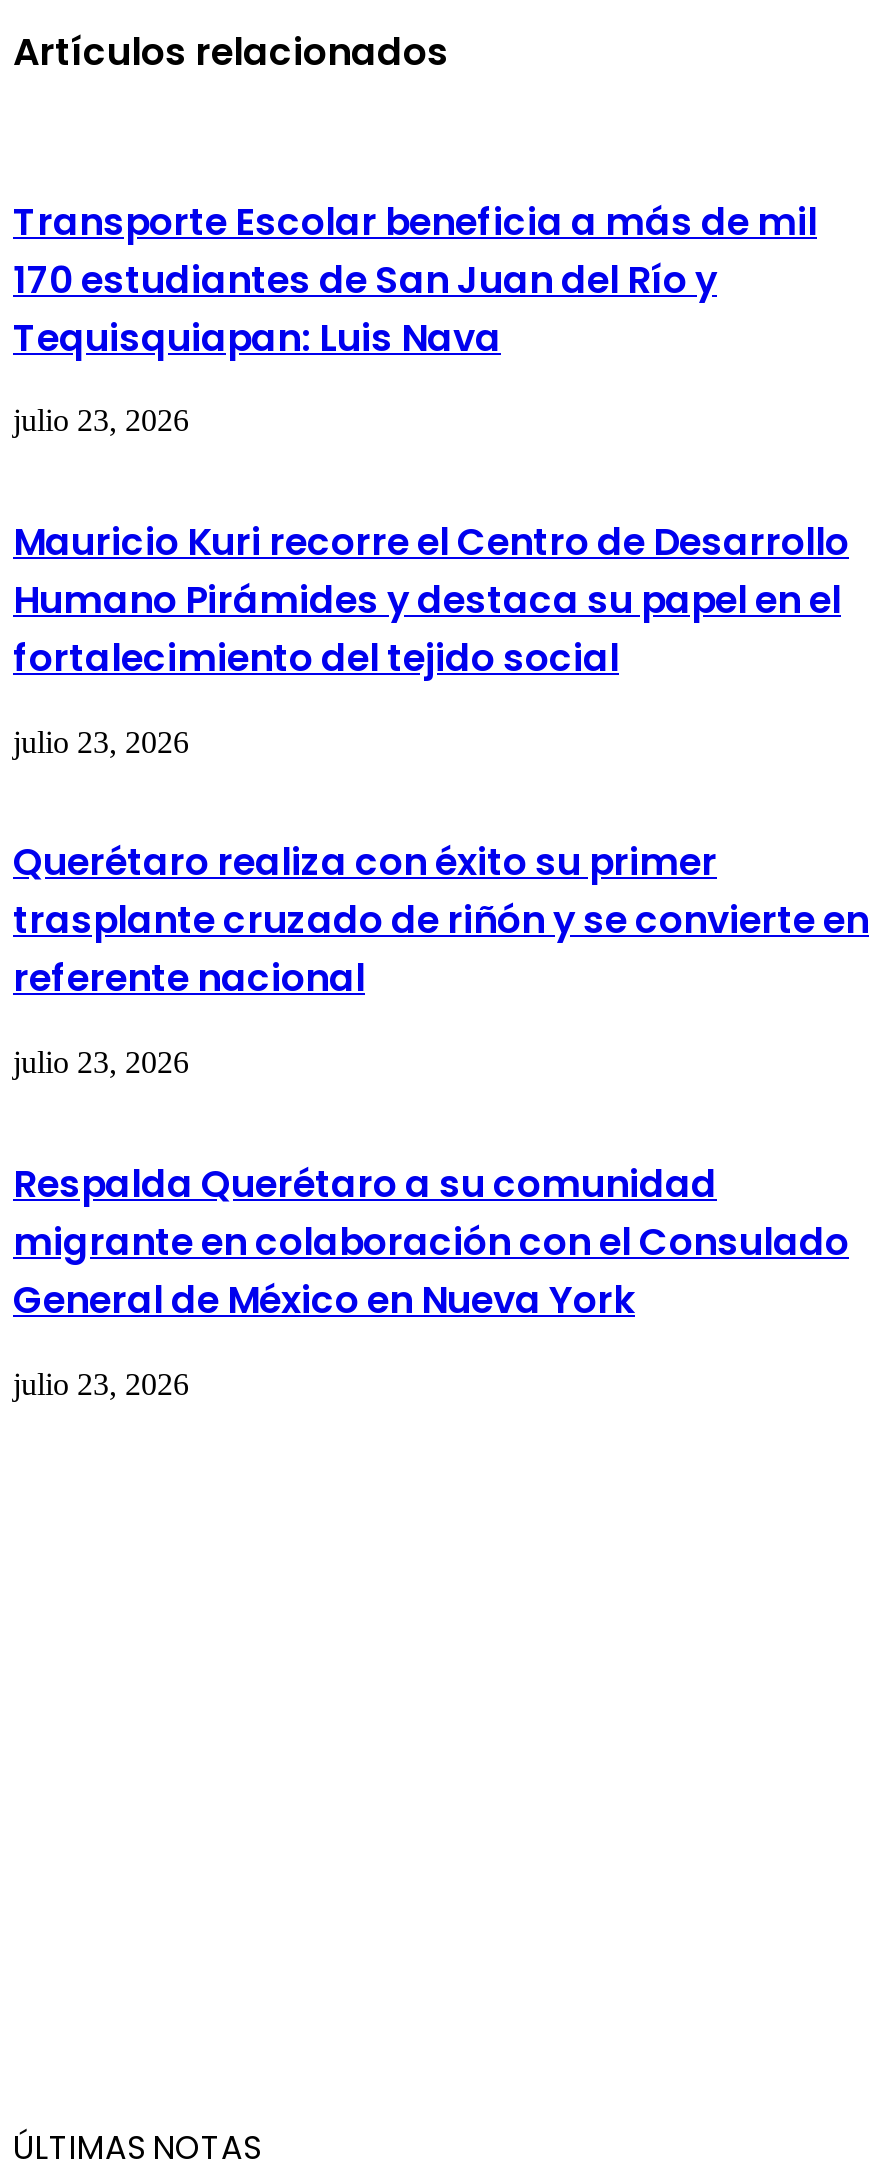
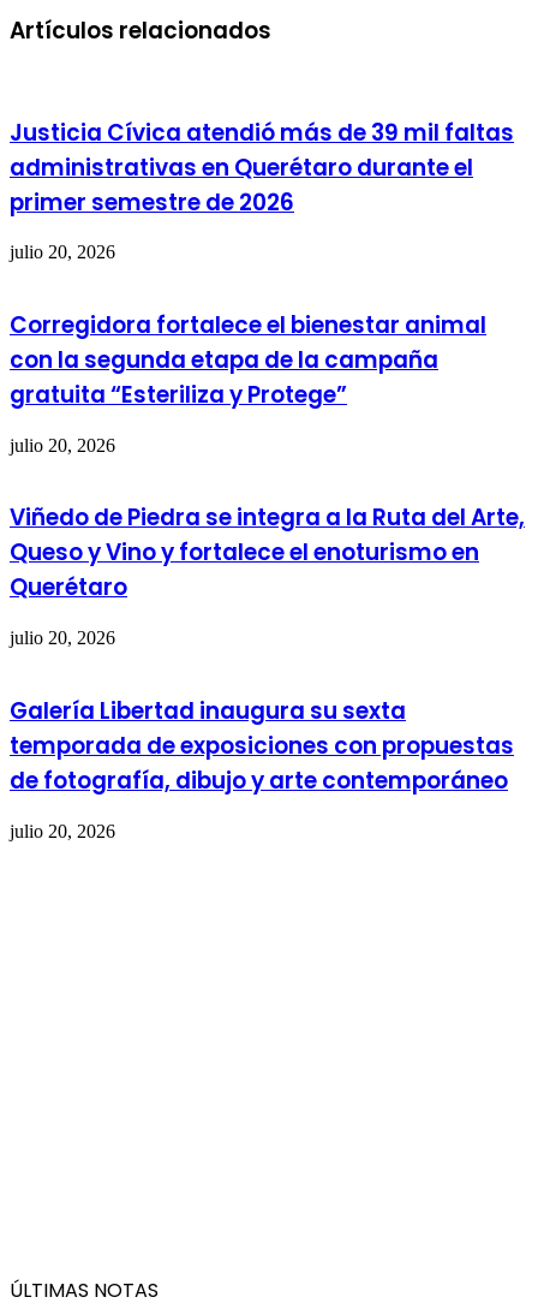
- Transporte Escolar beneficia a más de mil
- 170 estudiantes de San Juan del Río y
- Tequisquiapan: Luis Nava
+ Justicia Cívica atendió más de 39 mil faltas
+ administrativas en Querétaro durante el
+ primer semestre de 2026

- julio 23, 2026
+ julio 20, 2026

- Mauricio Kuri recorre el Centro de Desarrollo
- Humano Pirámides y destaca su papel en el
- fortalecimiento del tejido social
+ Corregidora fortalece el bienestar animal
+ con la segunda etapa de la campaña
+ gratuita “Esteriliza y Protege”

- julio 23, 2026
+ julio 20, 2026

- Querétaro realiza con éxito su primer
- trasplante cruzado de riñón y se convierte en
- referente nacional
+ Viñedo de Piedra se integra a la Ruta del Arte,
+ Queso y Vino y fortalece el enoturismo en
+ Querétaro

- julio 23, 2026
+ julio 20, 2026

- Respalda Querétaro a su comunidad
- migrante en colaboración con el Consulado
- General de México en Nueva York
+ Galería Libertad inaugura su sexta
+ temporada de exposiciones con propuestas
+ de fotografía, dibujo y arte contemporáneo

- julio 23, 2026
+ julio 20, 2026
